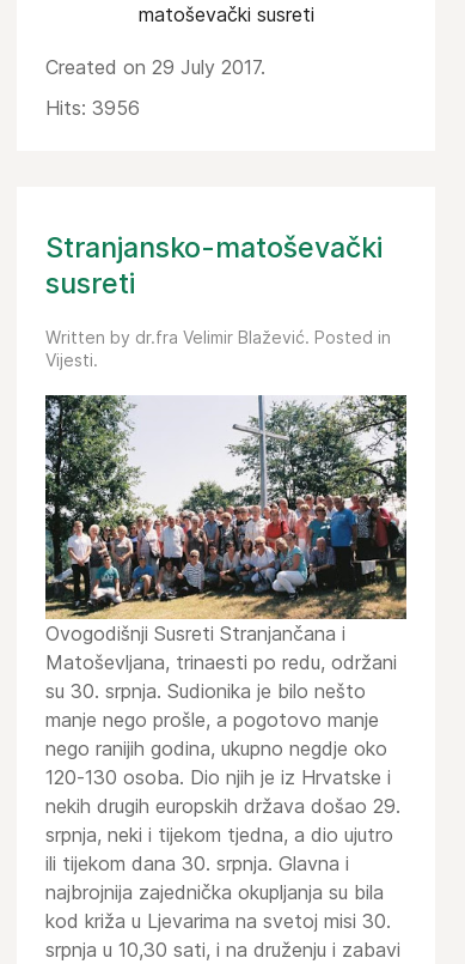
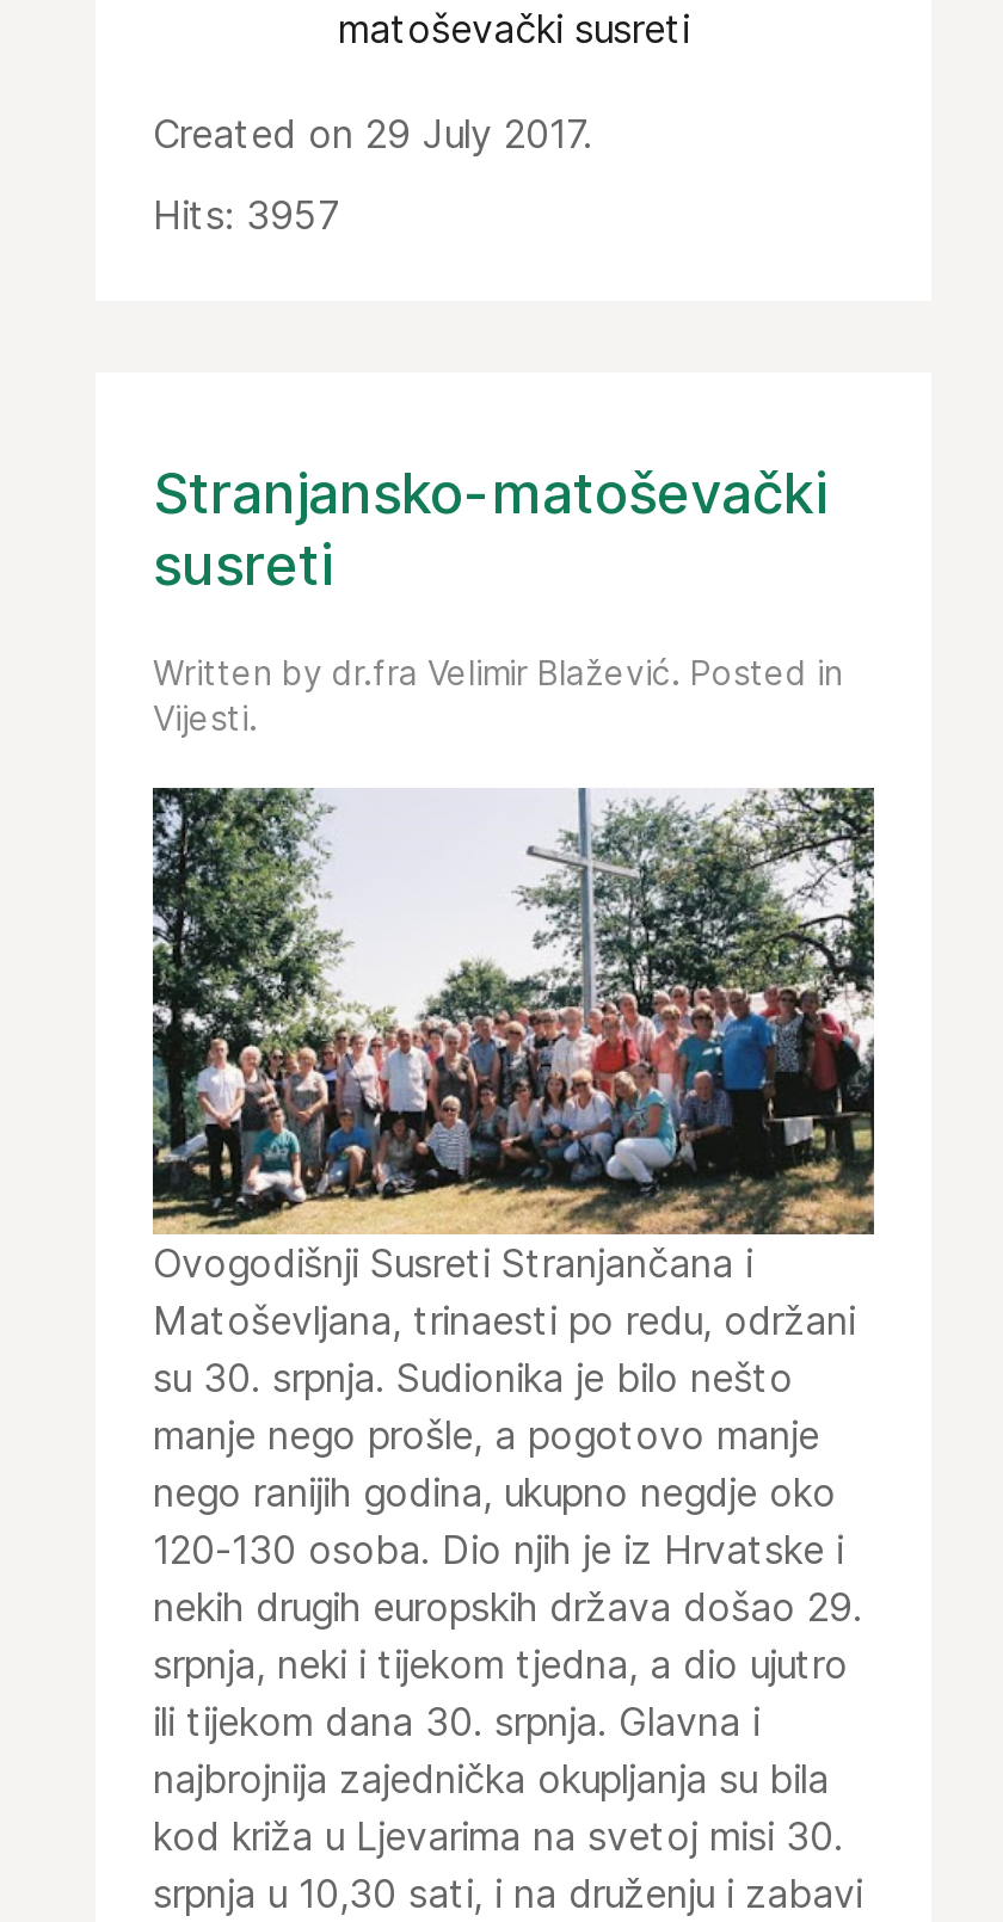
- Hits: 3956
+ Hits: 3957
